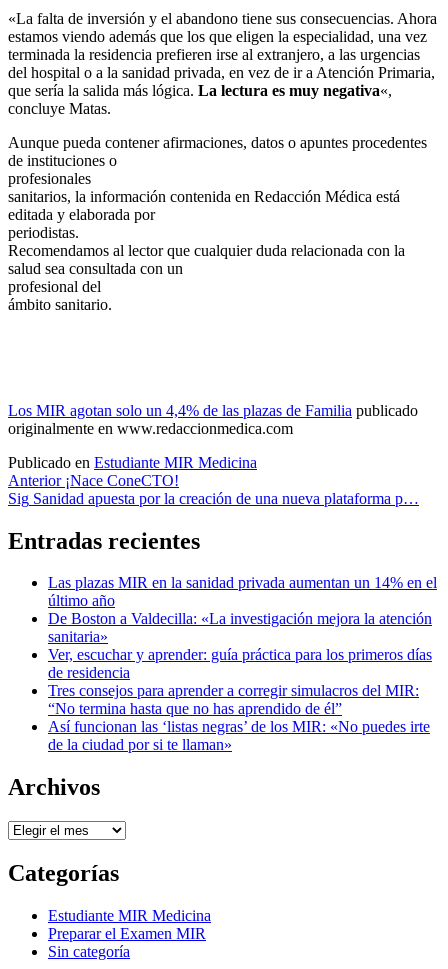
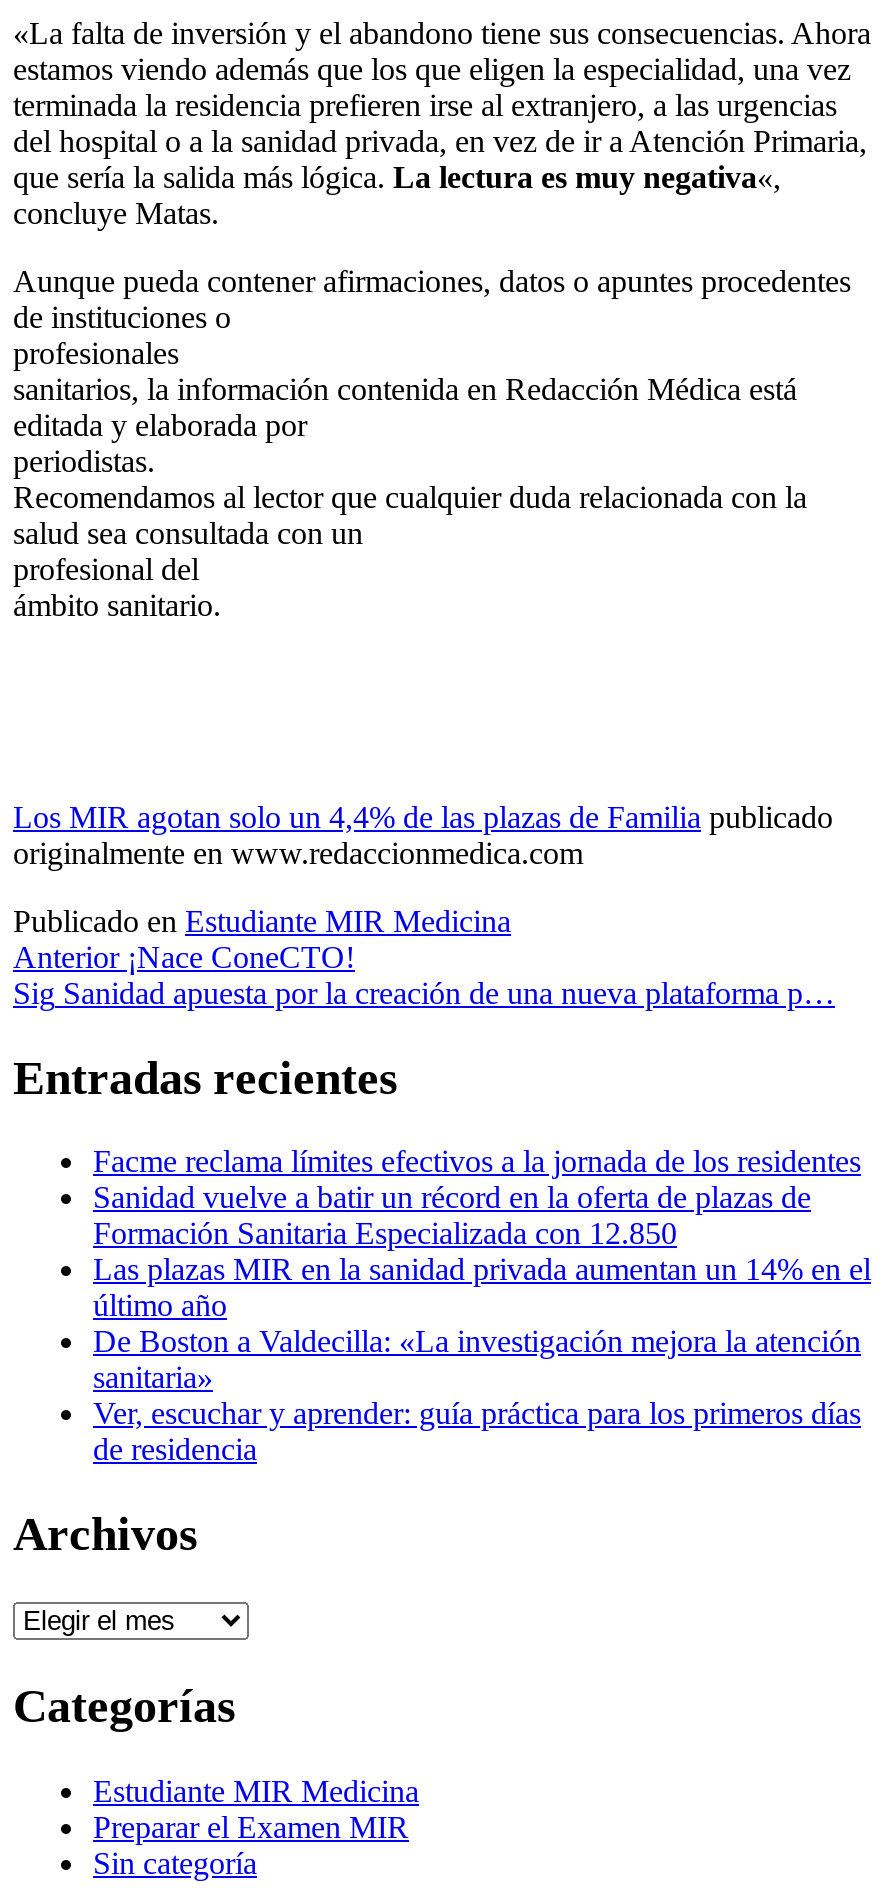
+ Facme reclama límites efectivos a la jornada de los residentes
+ Sanidad vuelve a batir un récord en la oferta de plazas de
+ Formación Sanitaria Especializada con 12.850

moved down: Las plazas MIR en la sanidad privada aumentan un 14% en el | último año | De Boston a Valdecilla: «La investigación mejora la atención | sanitaria» | Ver, escuchar y aprender: guía práctica para los primeros días | de residencia

- Tres consejos para aprender a corregir simulacros del MIR:
- “No termina hasta que no has aprendido de él”
- Así funcionan las ‘listas negras’ de los MIR: «No puedes irte
- de la ciudad por si te llaman»
